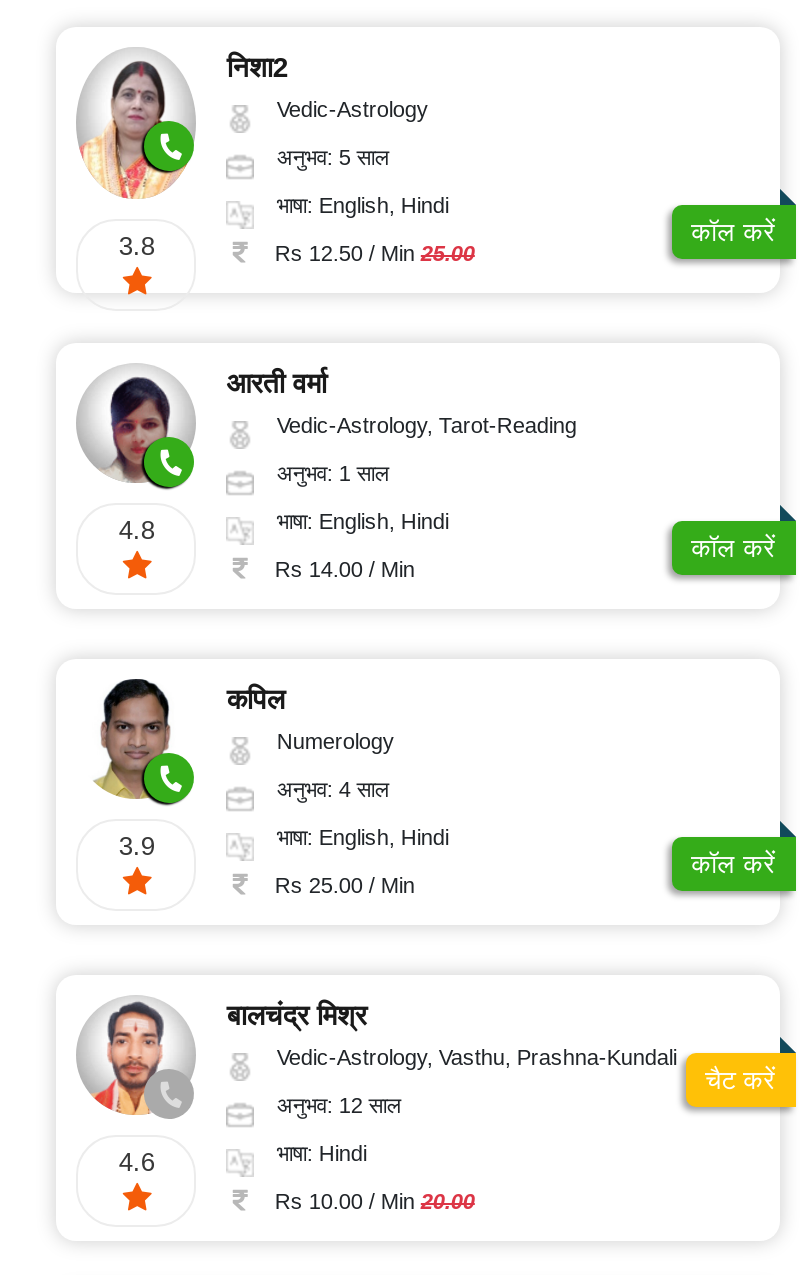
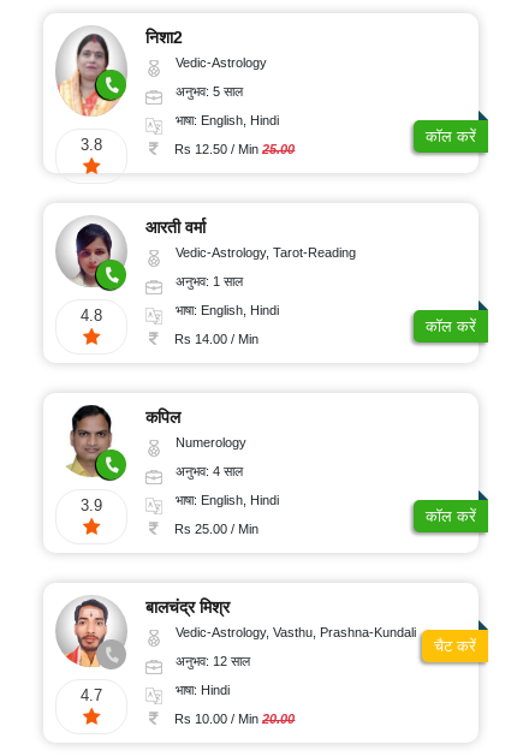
- 4.6
+ 4.7
